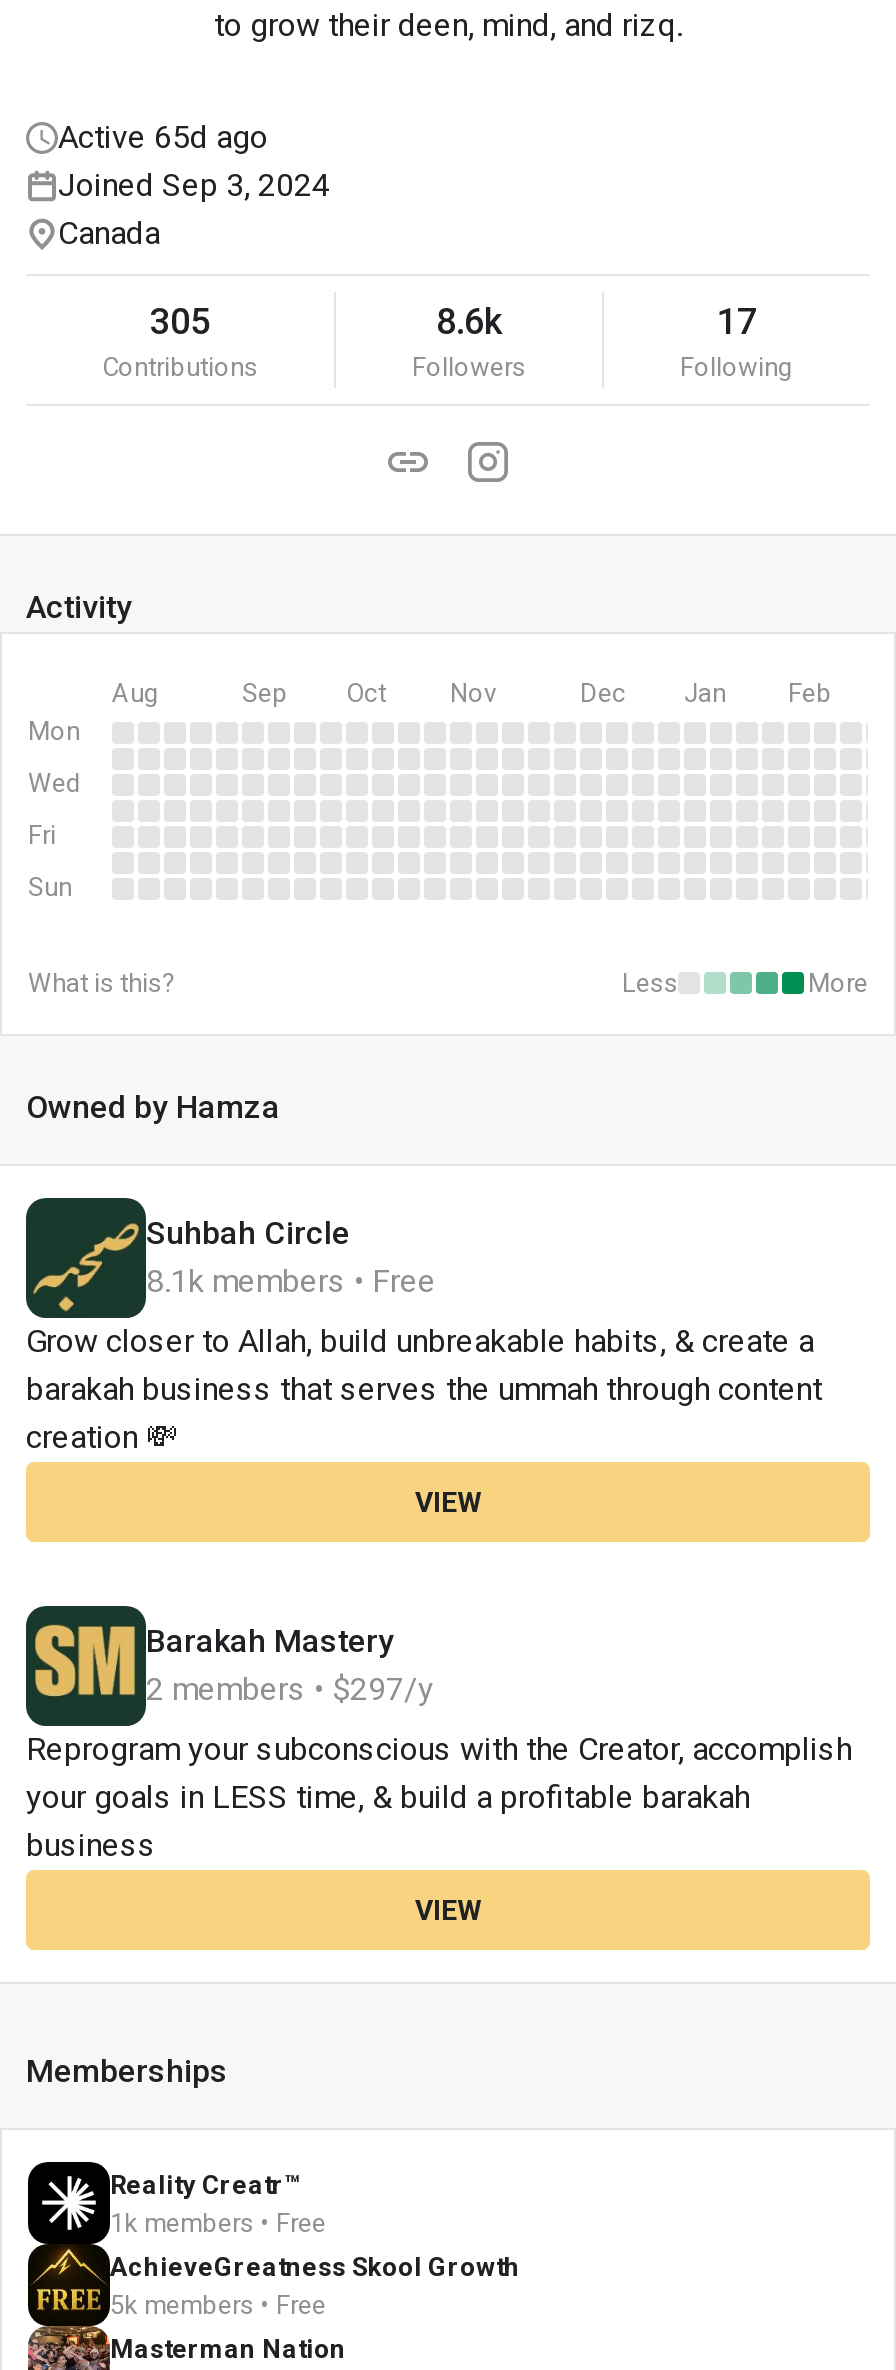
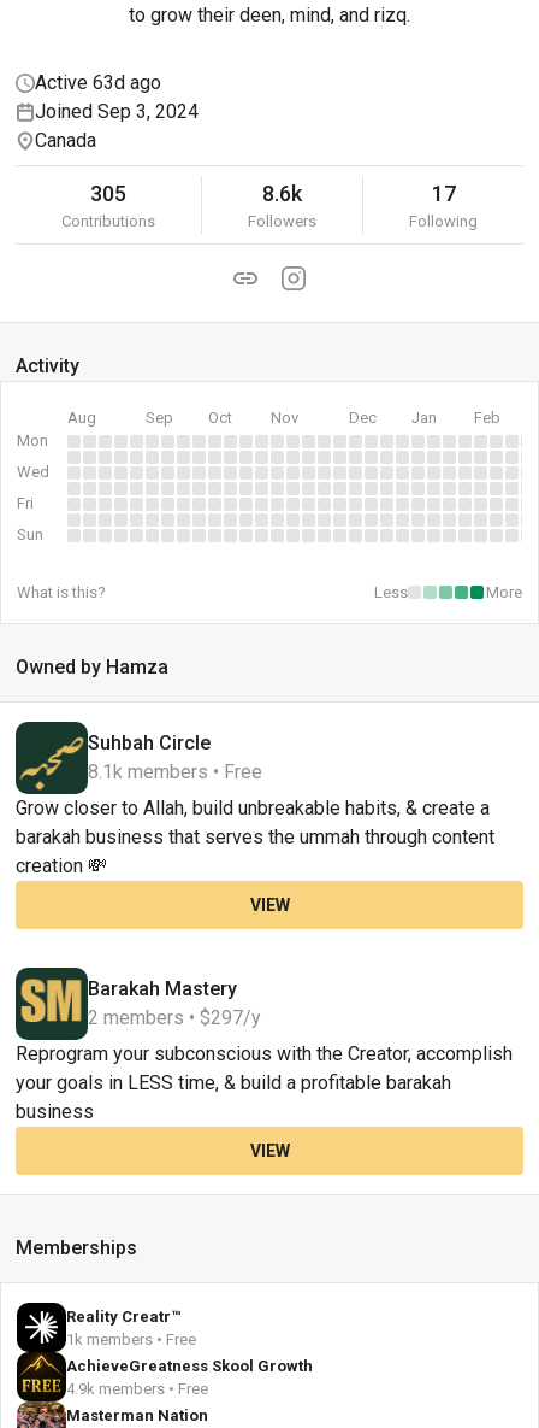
- Active 65d ago
+ Active 63d ago

- 5k members • Free
+ 4.9k members • Free
